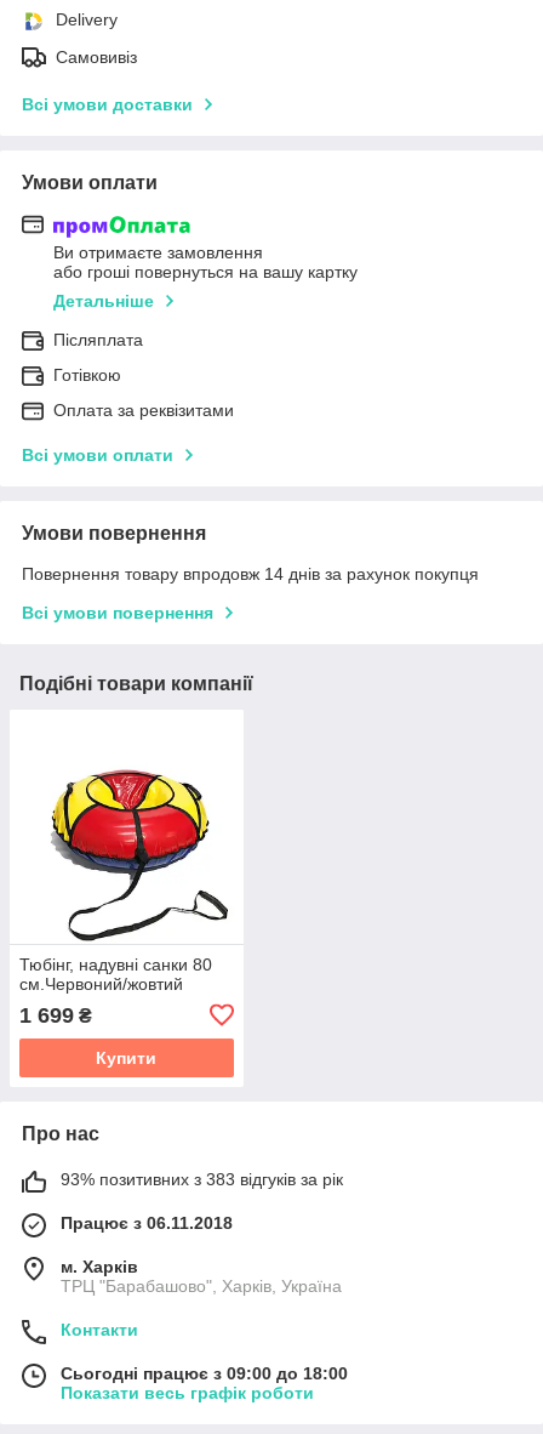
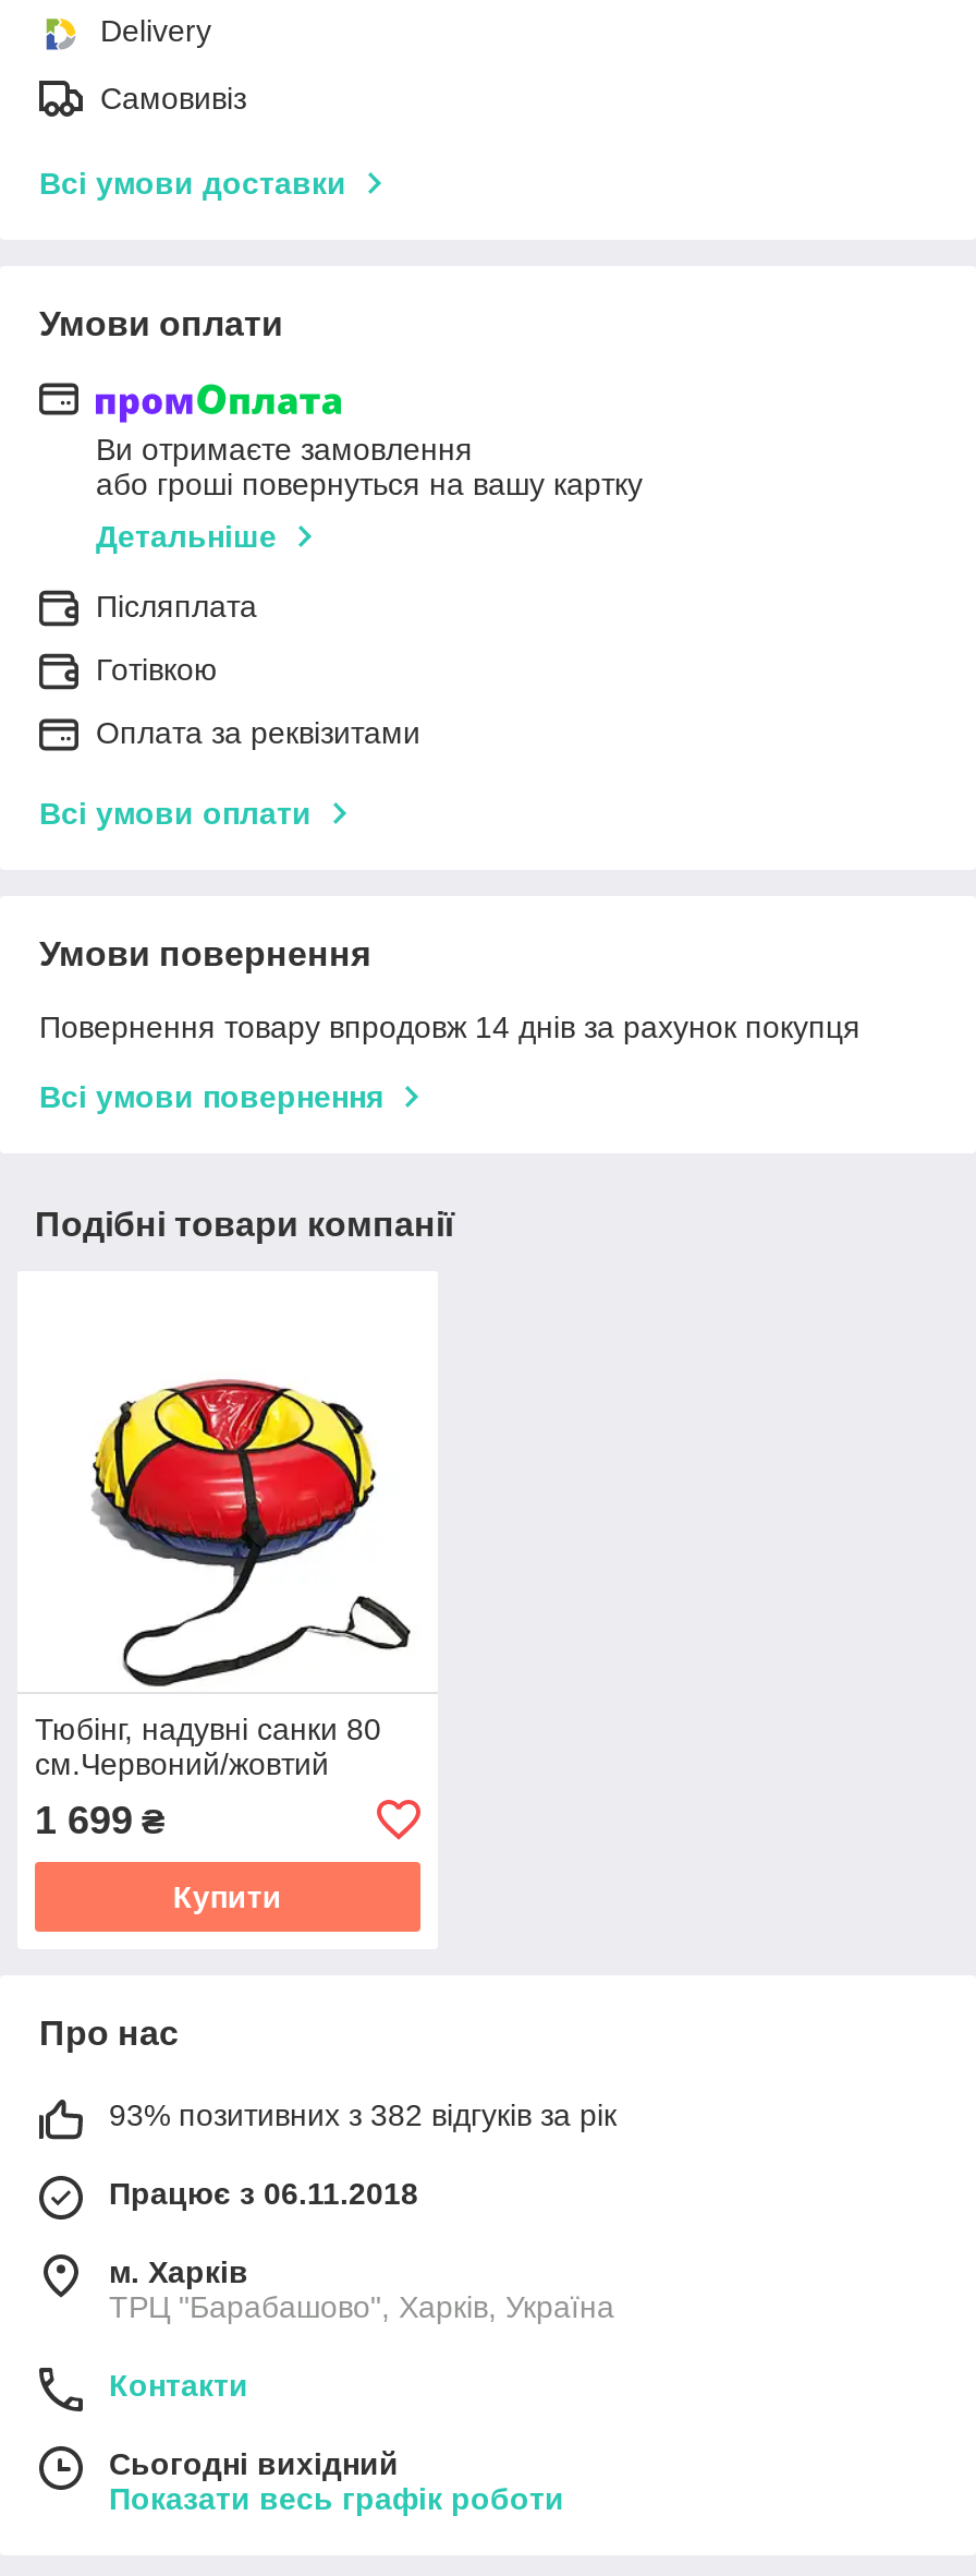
- 93% позитивних з 383 відгуків за рік
+ 93% позитивних з 382 відгуків за рік

- Сьогодні працює з 09:00 до 18:00
+ Сьогодні вихідний
